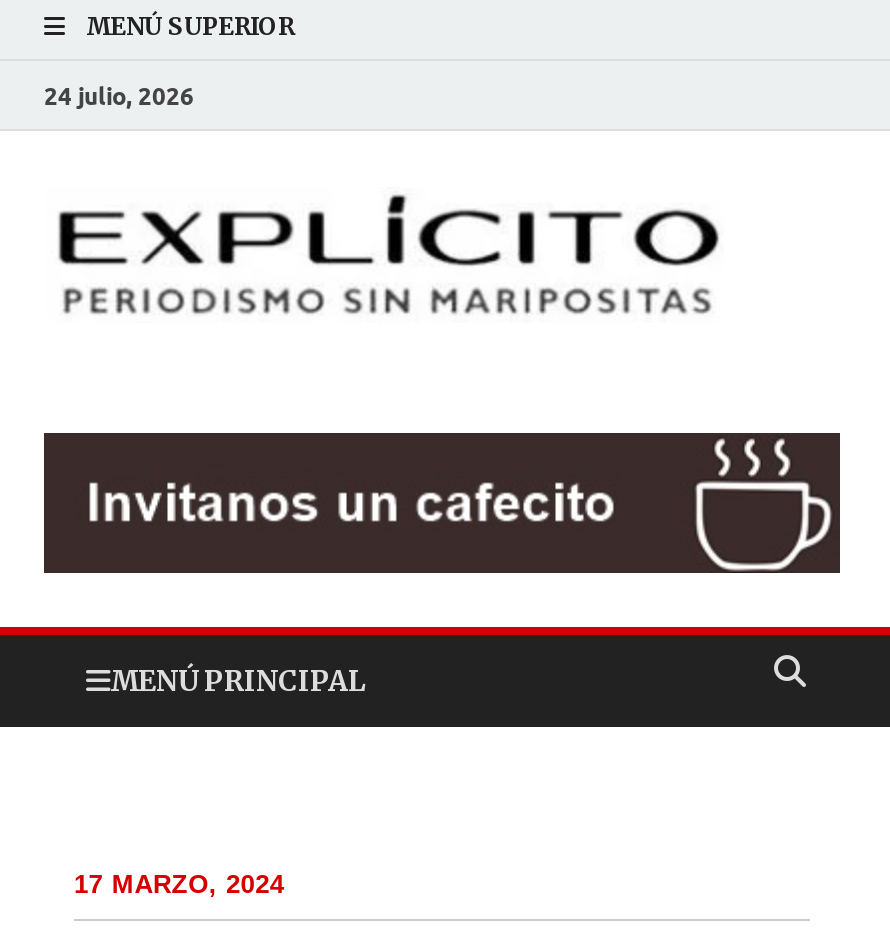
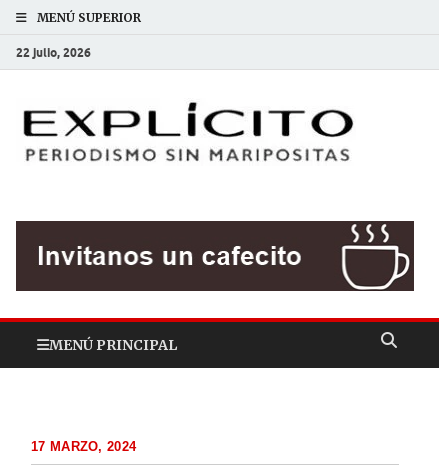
- 24 julio, 2026
+ 22 julio, 2026
